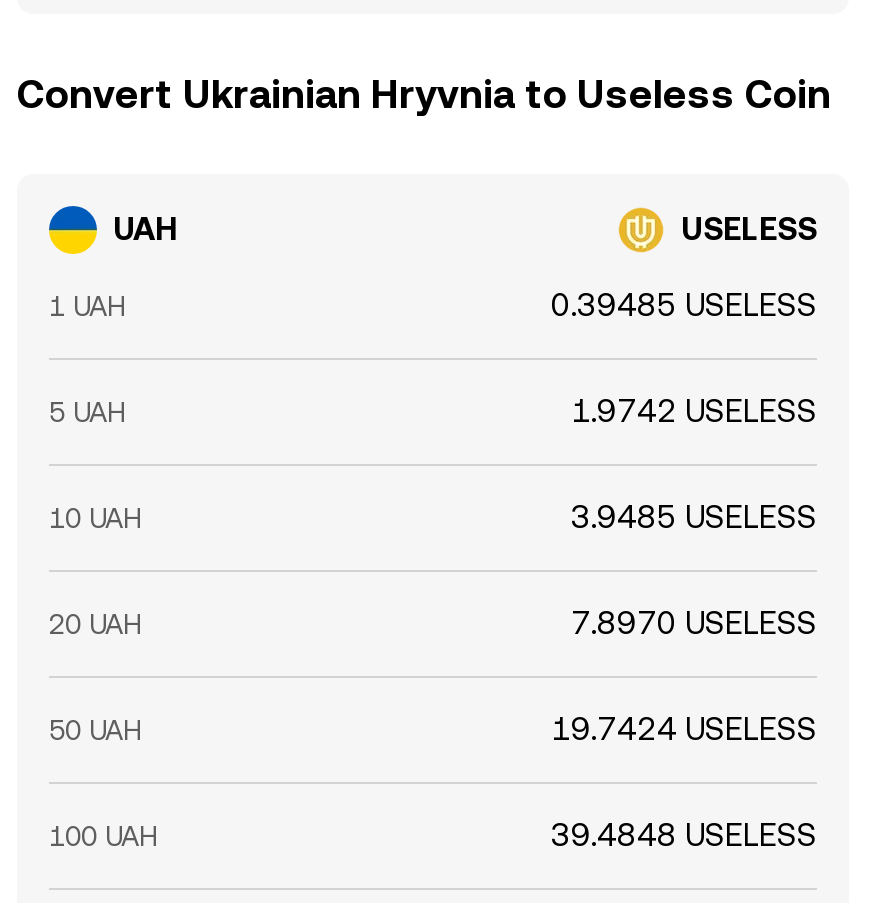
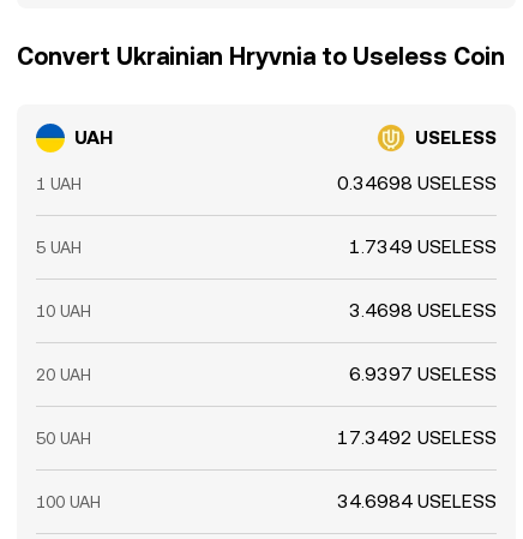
- 0.39485 USELESS
+ 0.34698 USELESS

- 1.9742 USELESS
+ 1.7349 USELESS

- 3.9485 USELESS
+ 3.4698 USELESS

- 7.8970 USELESS
+ 6.9397 USELESS

- 19.7424 USELESS
+ 17.3492 USELESS

- 39.4848 USELESS
+ 34.6984 USELESS
